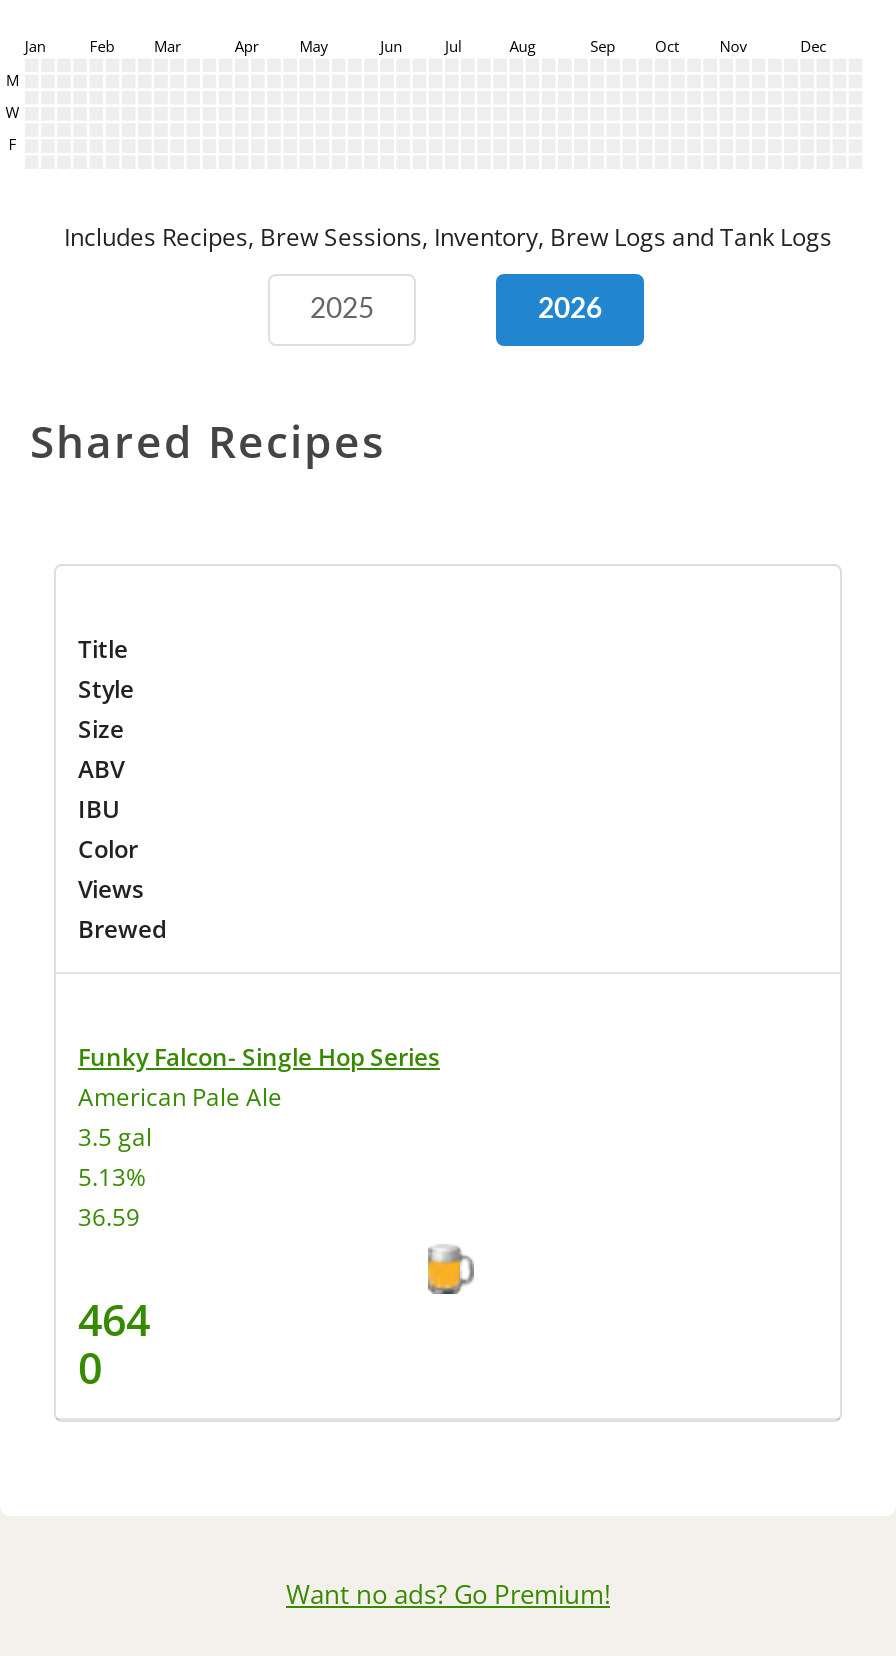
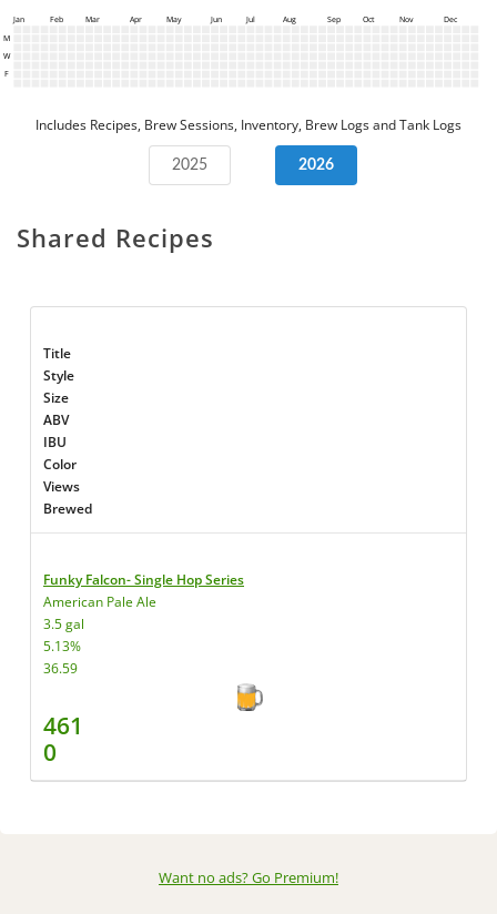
- 464
+ 461
